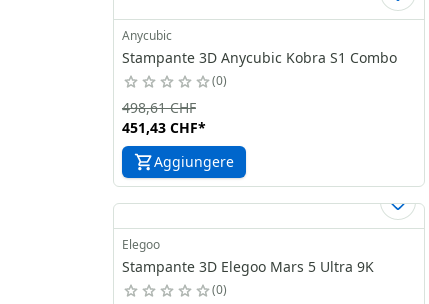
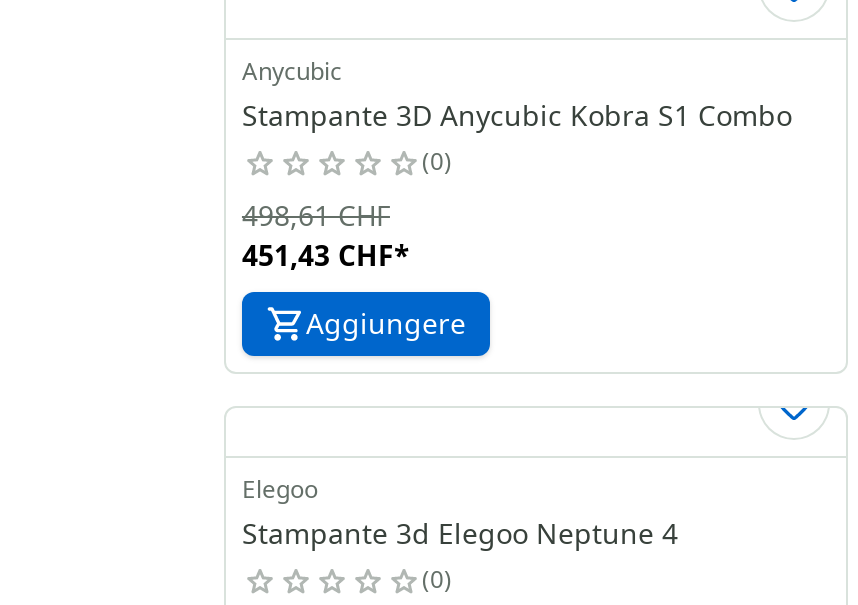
- Stampante 3D Elegoo Mars 5 Ultra 9K
+ Stampante 3d Elegoo Neptune 4
